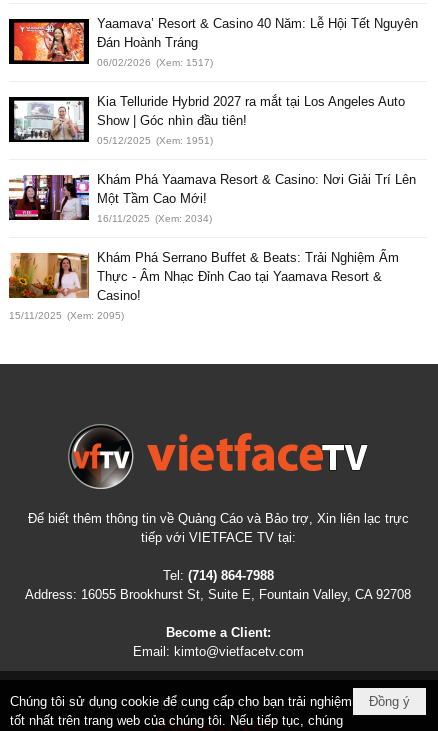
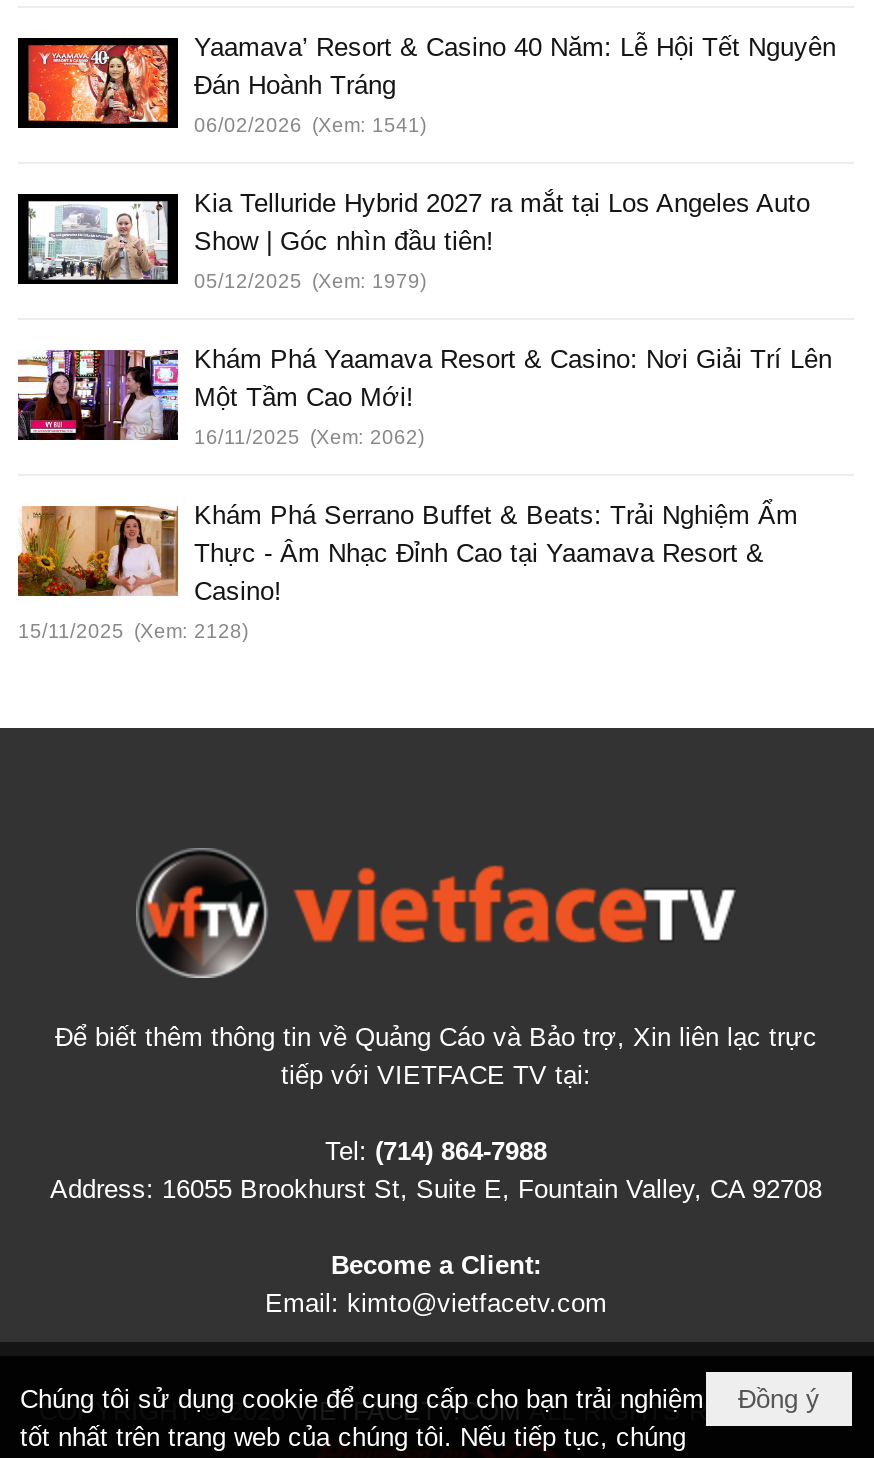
- 06/02/2026 (Xem: 1517)
+ 06/02/2026 (Xem: 1541)

- 05/12/2025 (Xem: 1951)
+ 05/12/2025 (Xem: 1979)

- 16/11/2025 (Xem: 2034)
+ 16/11/2025 (Xem: 2062)

- 15/11/2025 (Xem: 2095)
+ 15/11/2025 (Xem: 2128)
